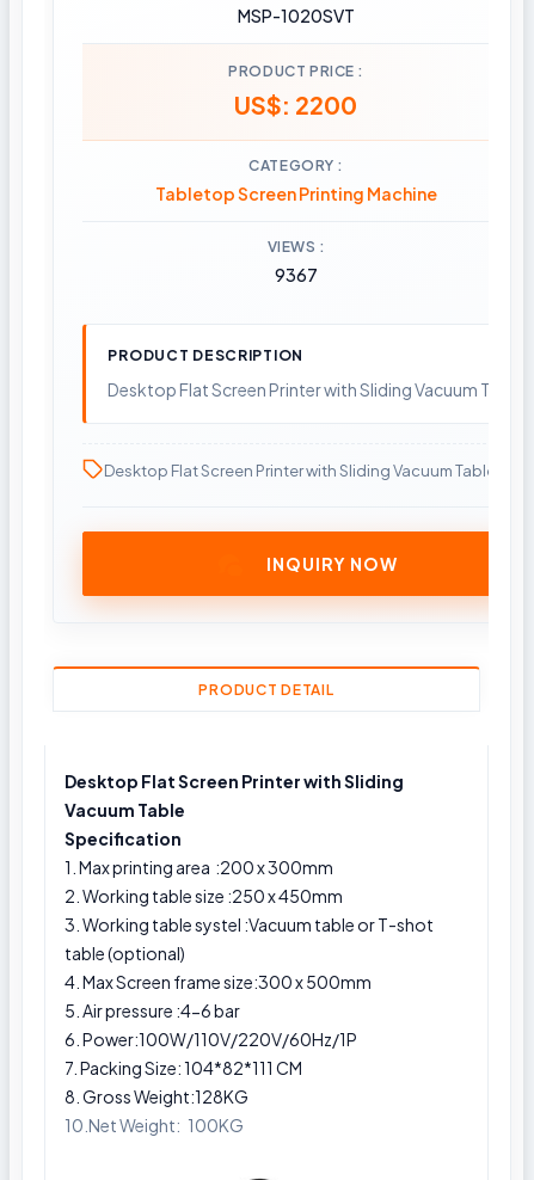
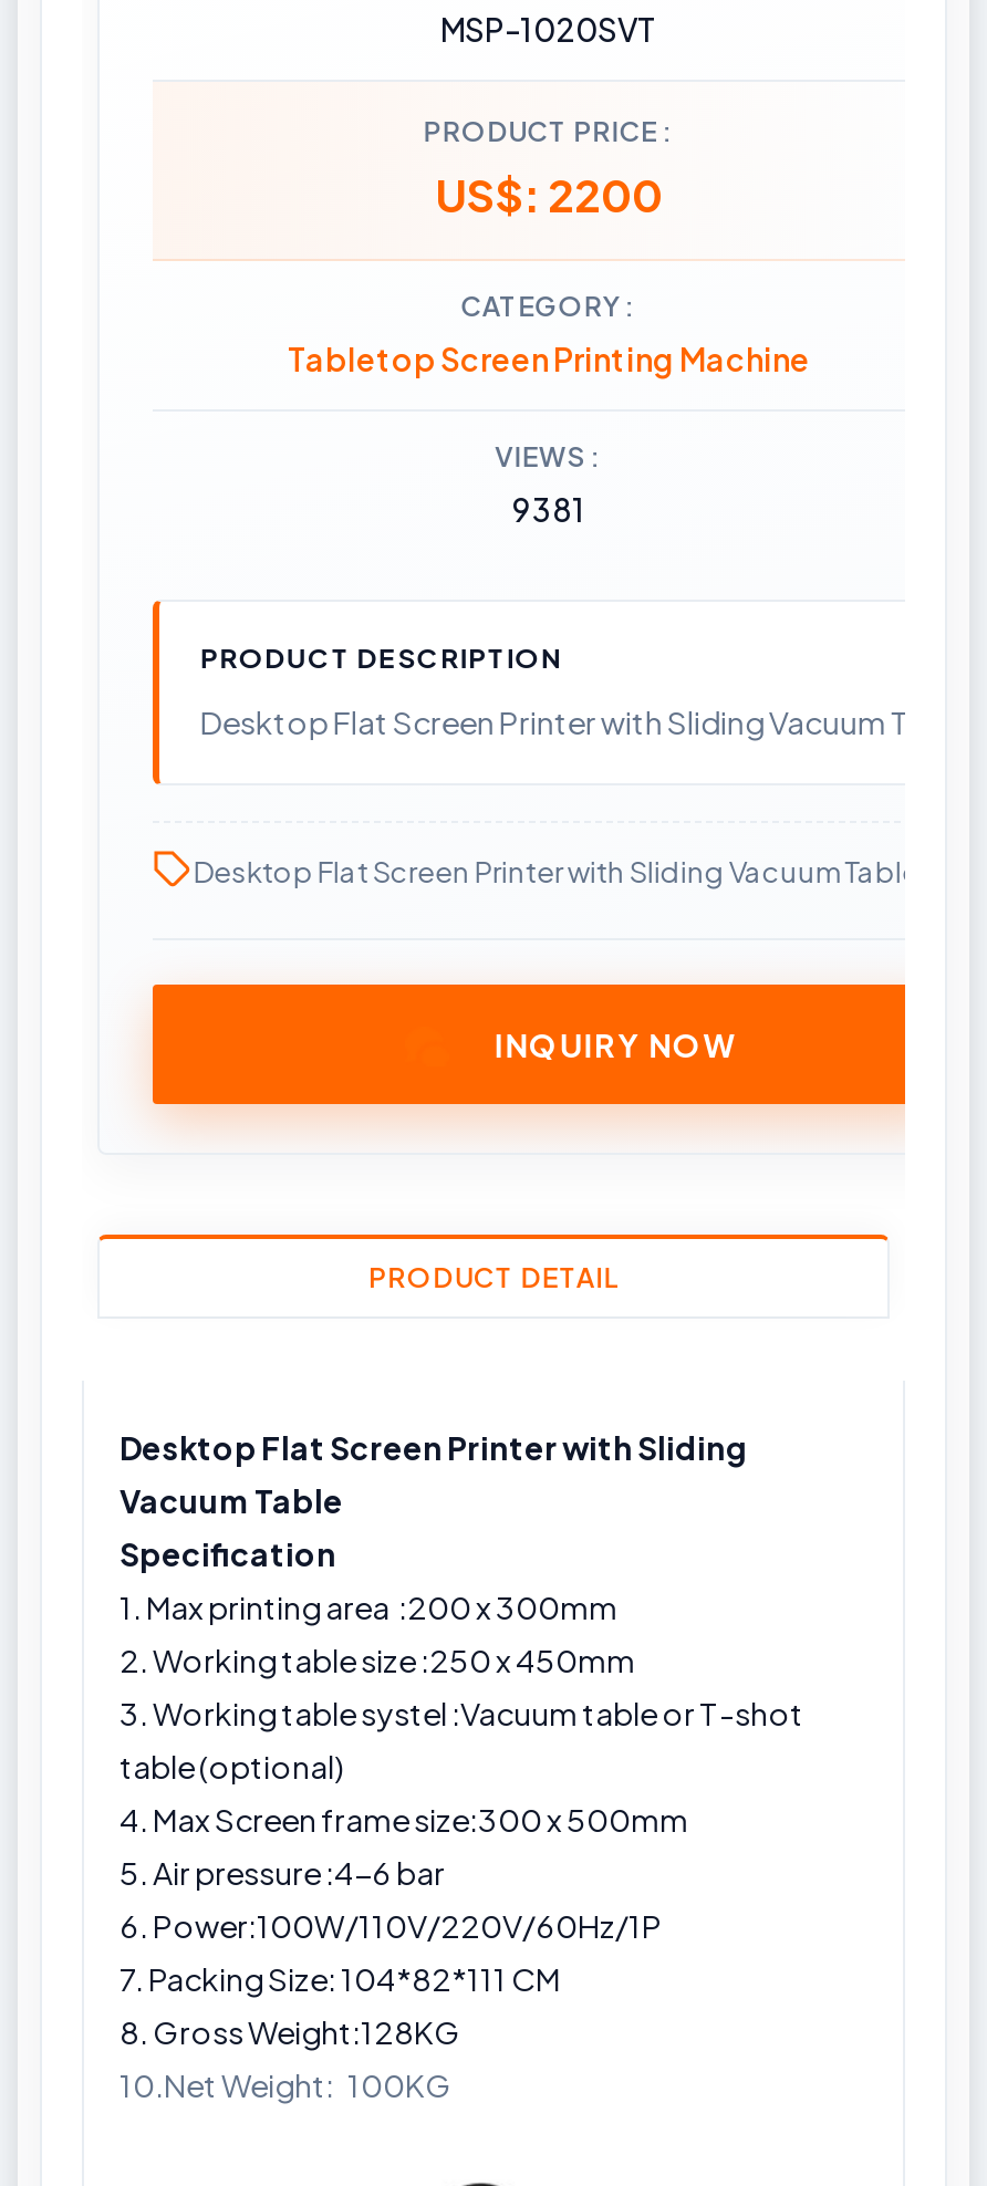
- 9367
+ 9381
